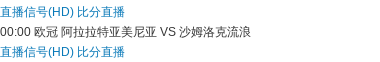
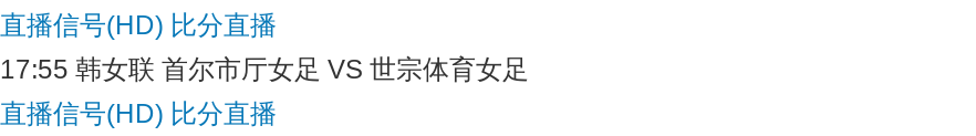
- 00:00 欧冠阿拉拉特亚美尼亚 VS 沙姆洛克流浪
+ 17:55 韩女联首尔市厅女足 VS 世宗体育女足
